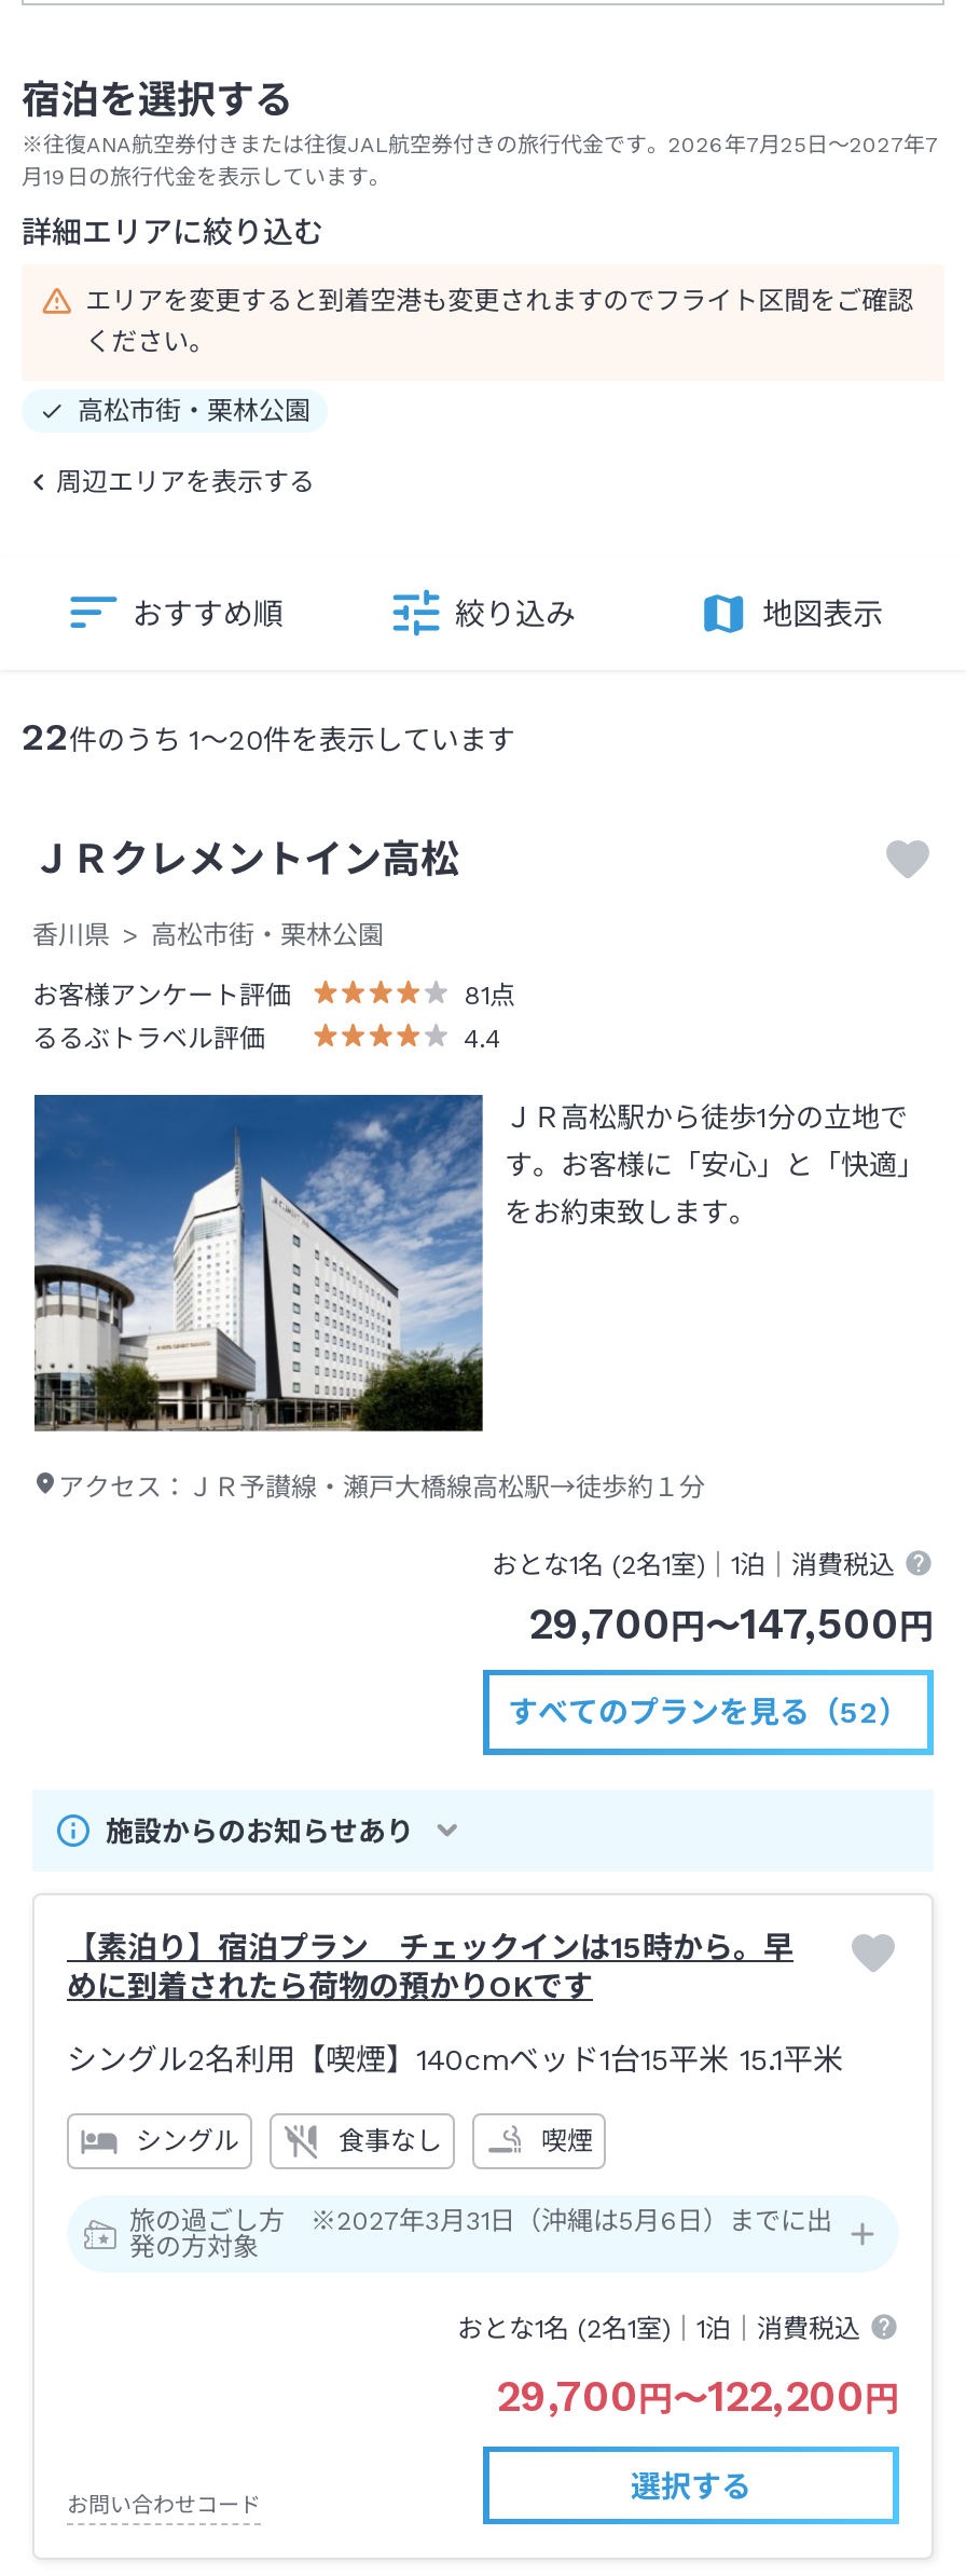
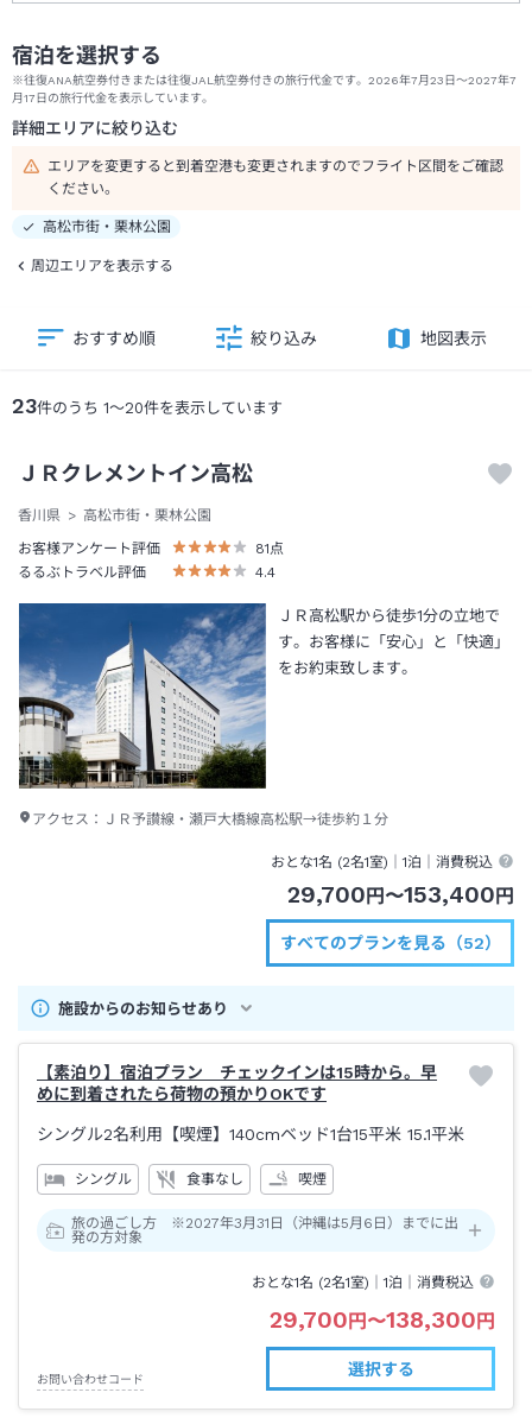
- ※往復ANA航空券付きまたは往復JAL航空券付きの旅行代金です。2026年7月25日～2027年7
+ ※往復ANA航空券付きまたは往復JAL航空券付きの旅行代金です。2026年7月23日～2027年7

- 月19日の旅行代金を表示しています。
+ 月17日の旅行代金を表示しています。

- 22件のうち 1～20件を表示しています
+ 23件のうち 1～20件を表示しています

- 29,700円〜147,500円
+ 29,700円〜153,400円

- 29,700円〜122,200円
+ 29,700円〜138,300円
